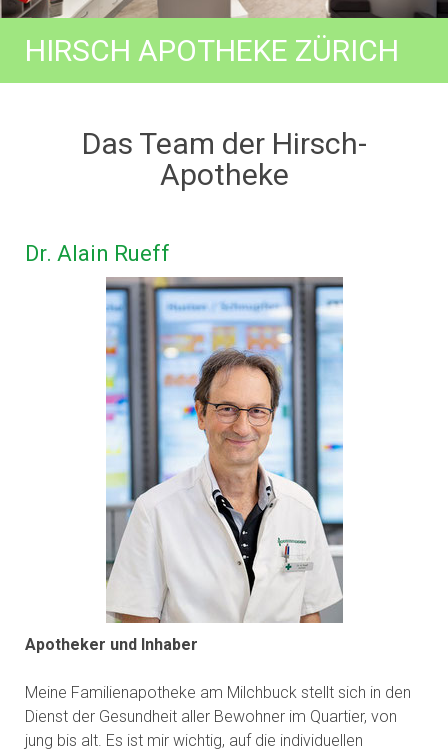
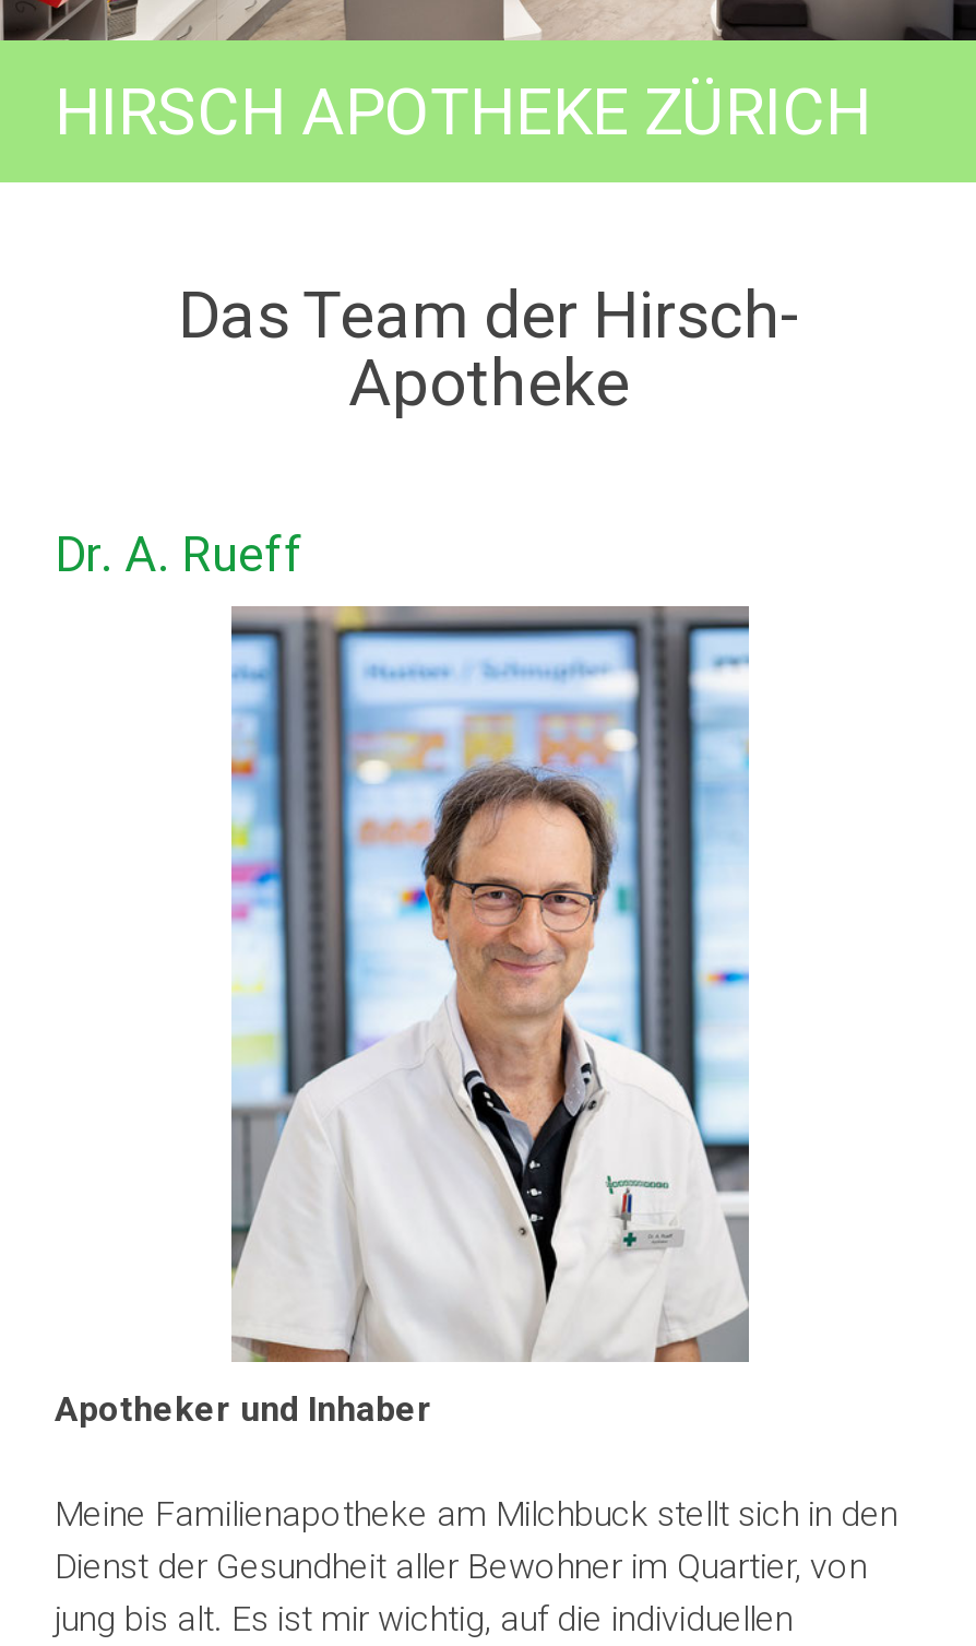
- Dr. Alain Rueff
+ Dr. A. Rueff
